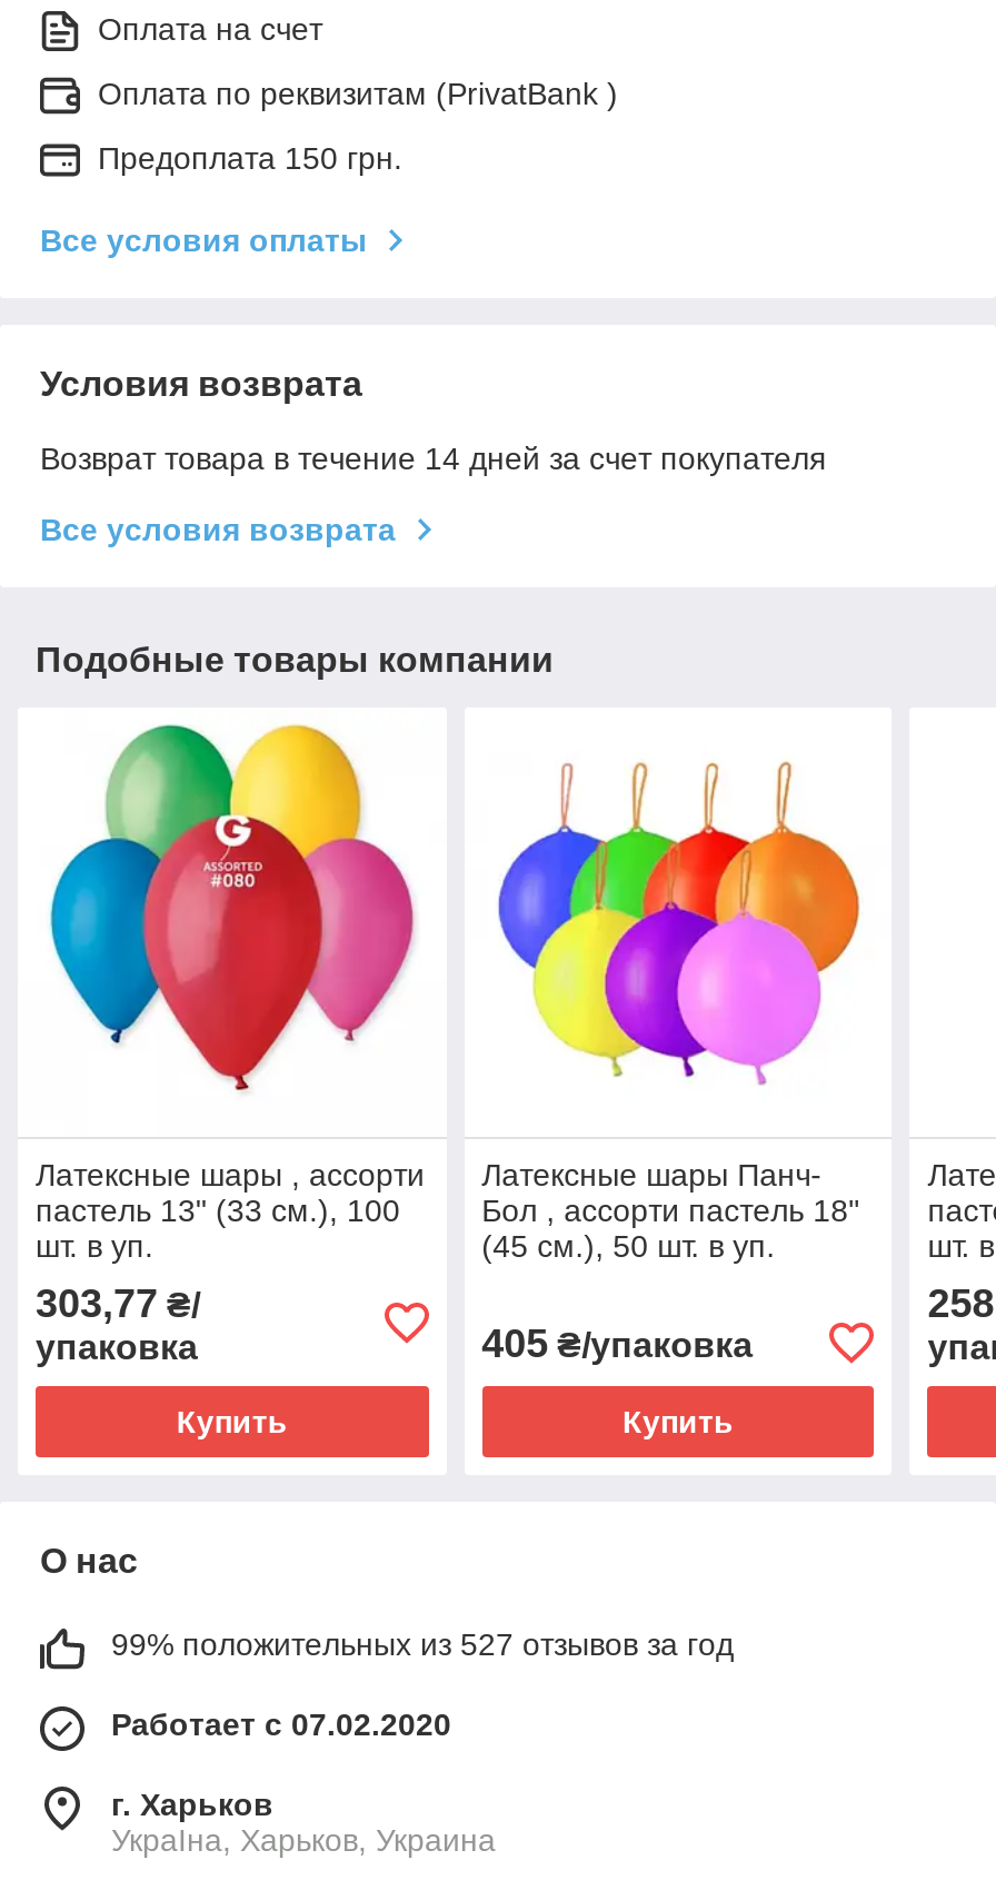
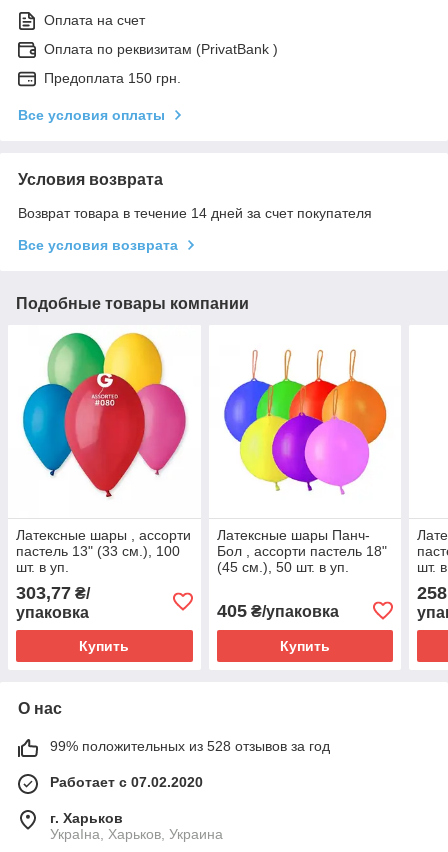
- 99% положительных из 527 отзывов за год
+ 99% положительных из 528 отзывов за год
